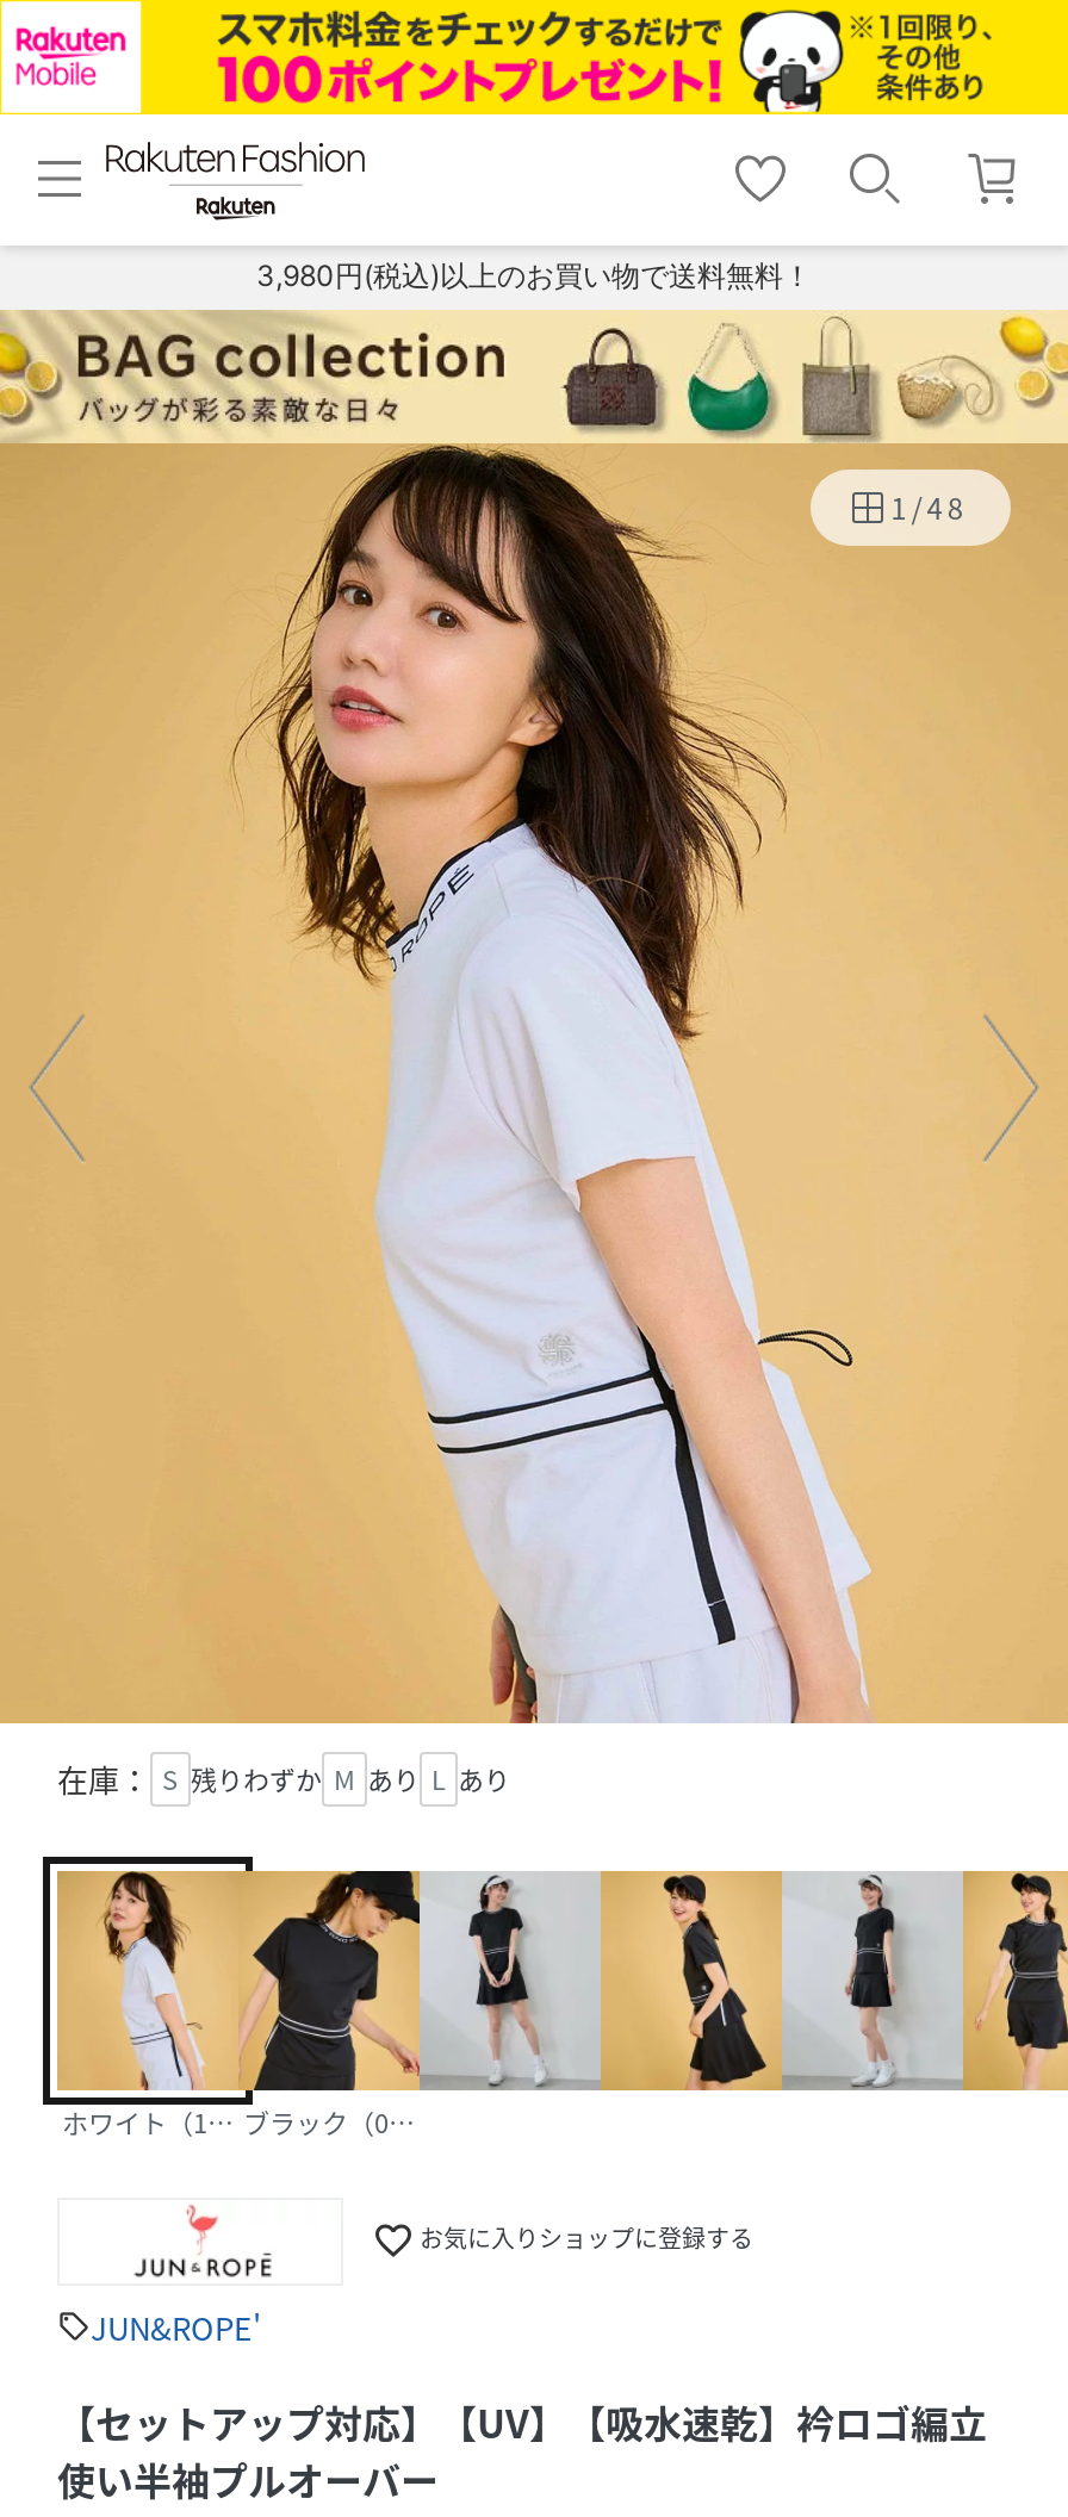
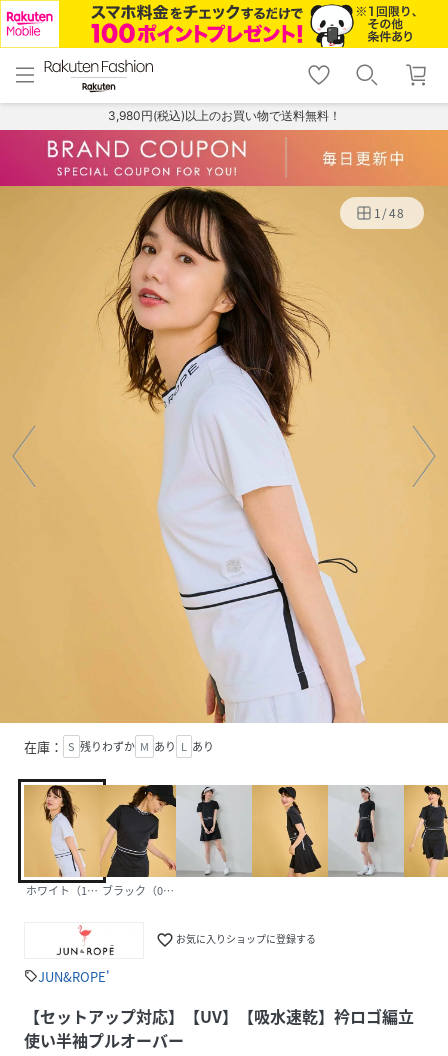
- [image]
+ [image]
